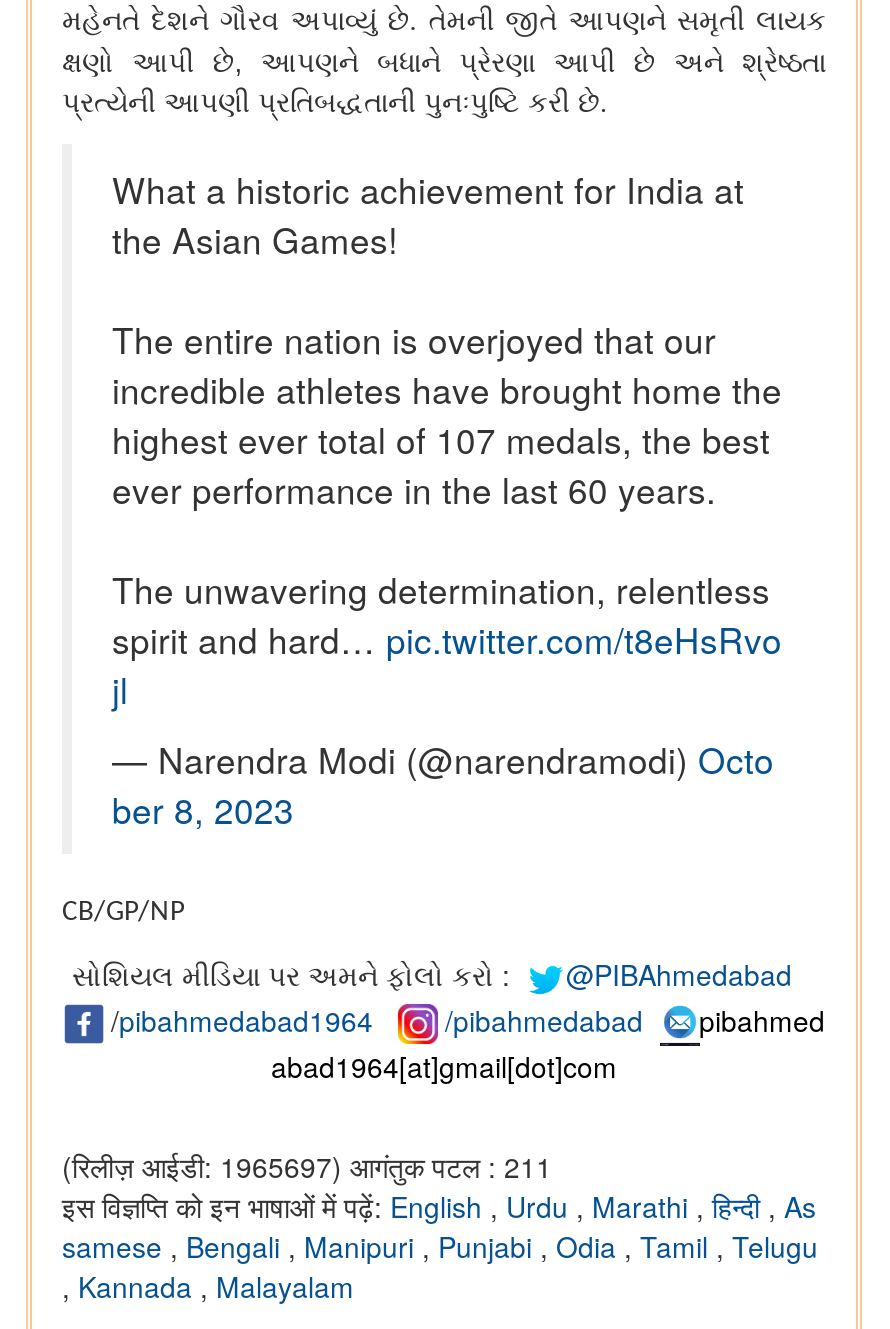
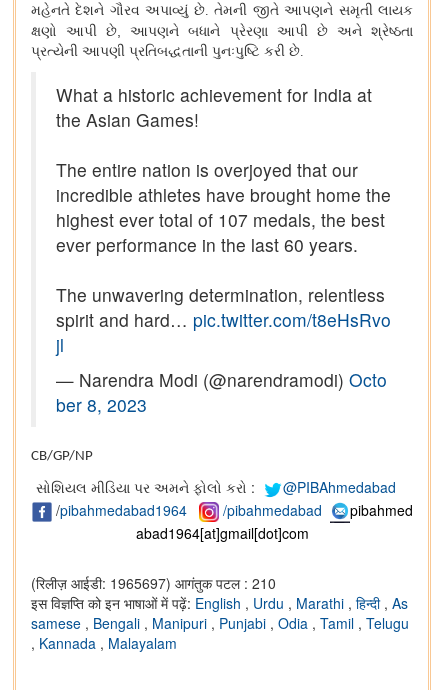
- (रिलीज़ आईडी: 1965697) आगंतुक पटल : 211
+ (रिलीज़ आईडी: 1965697) आगंतुक पटल : 210
